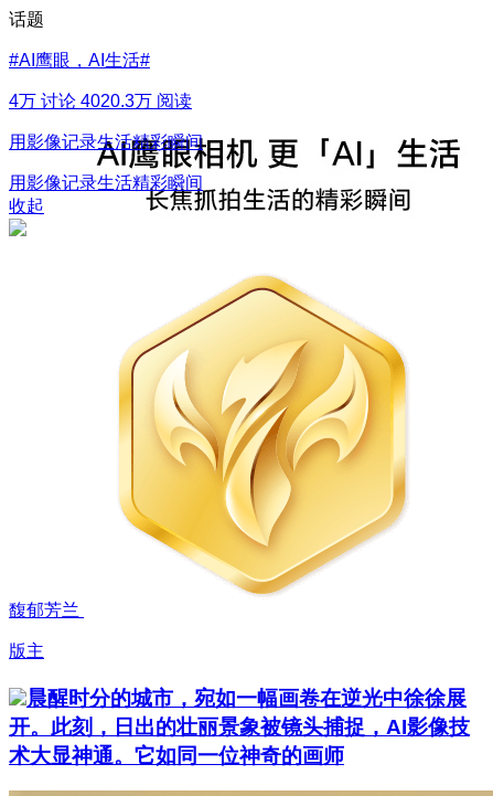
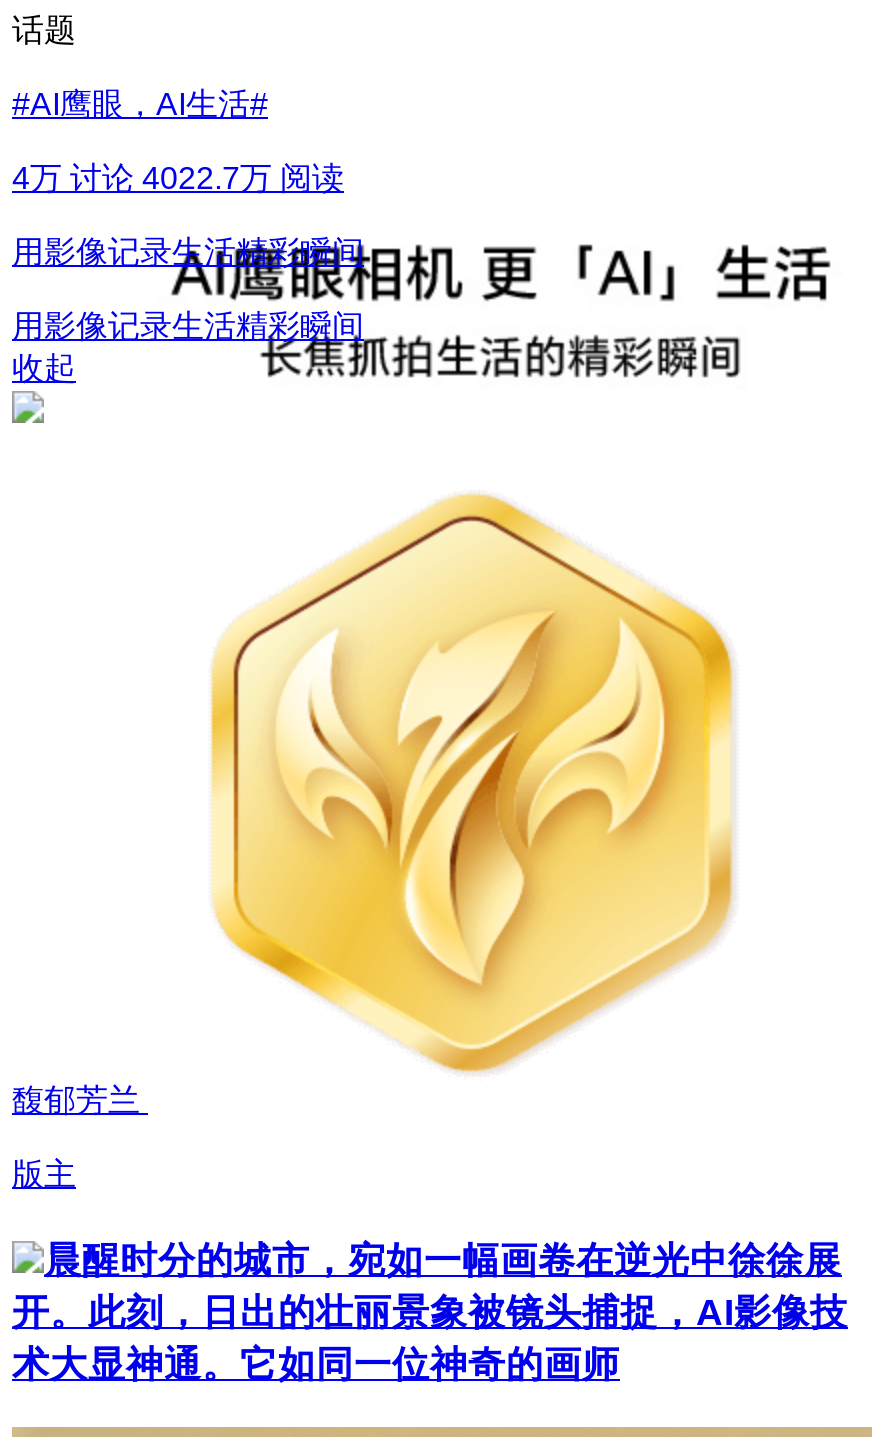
- 4万 讨论4020.3万 阅读
+ 4万 讨论4022.7万 阅读
